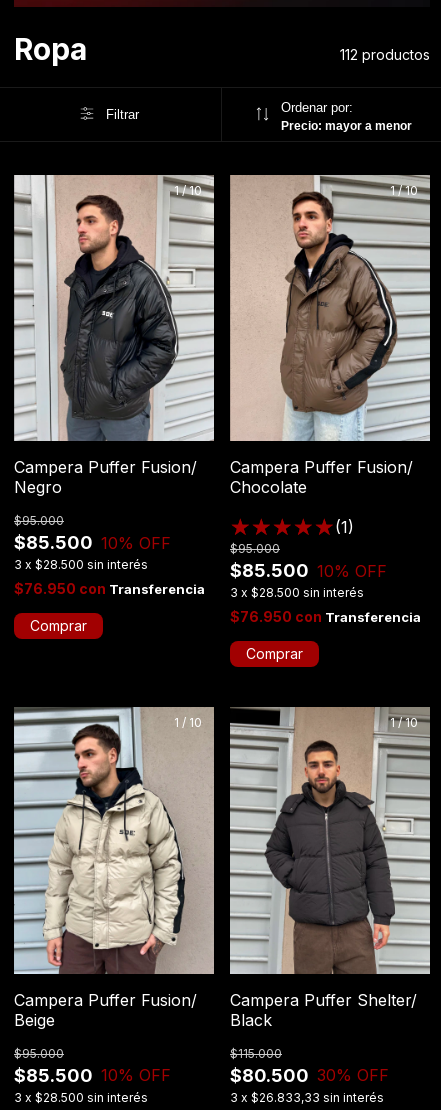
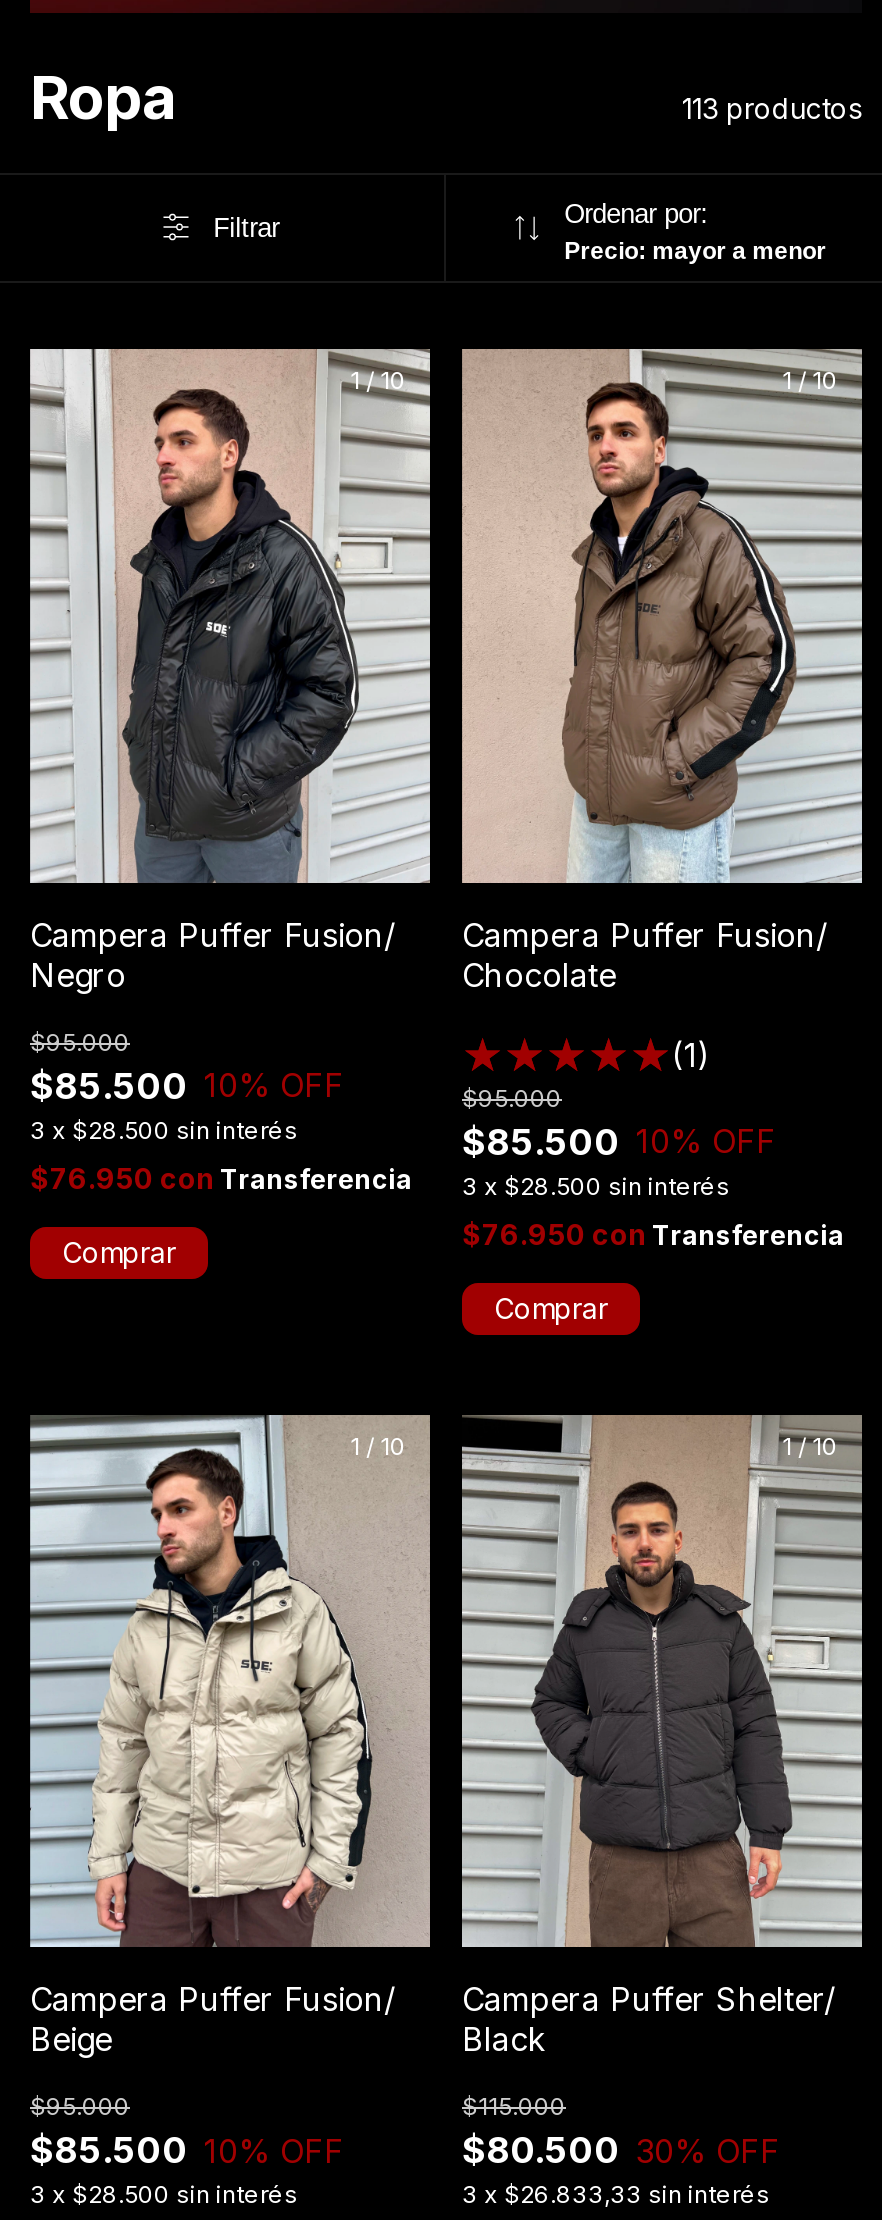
- 112 productos
+ 113 productos
